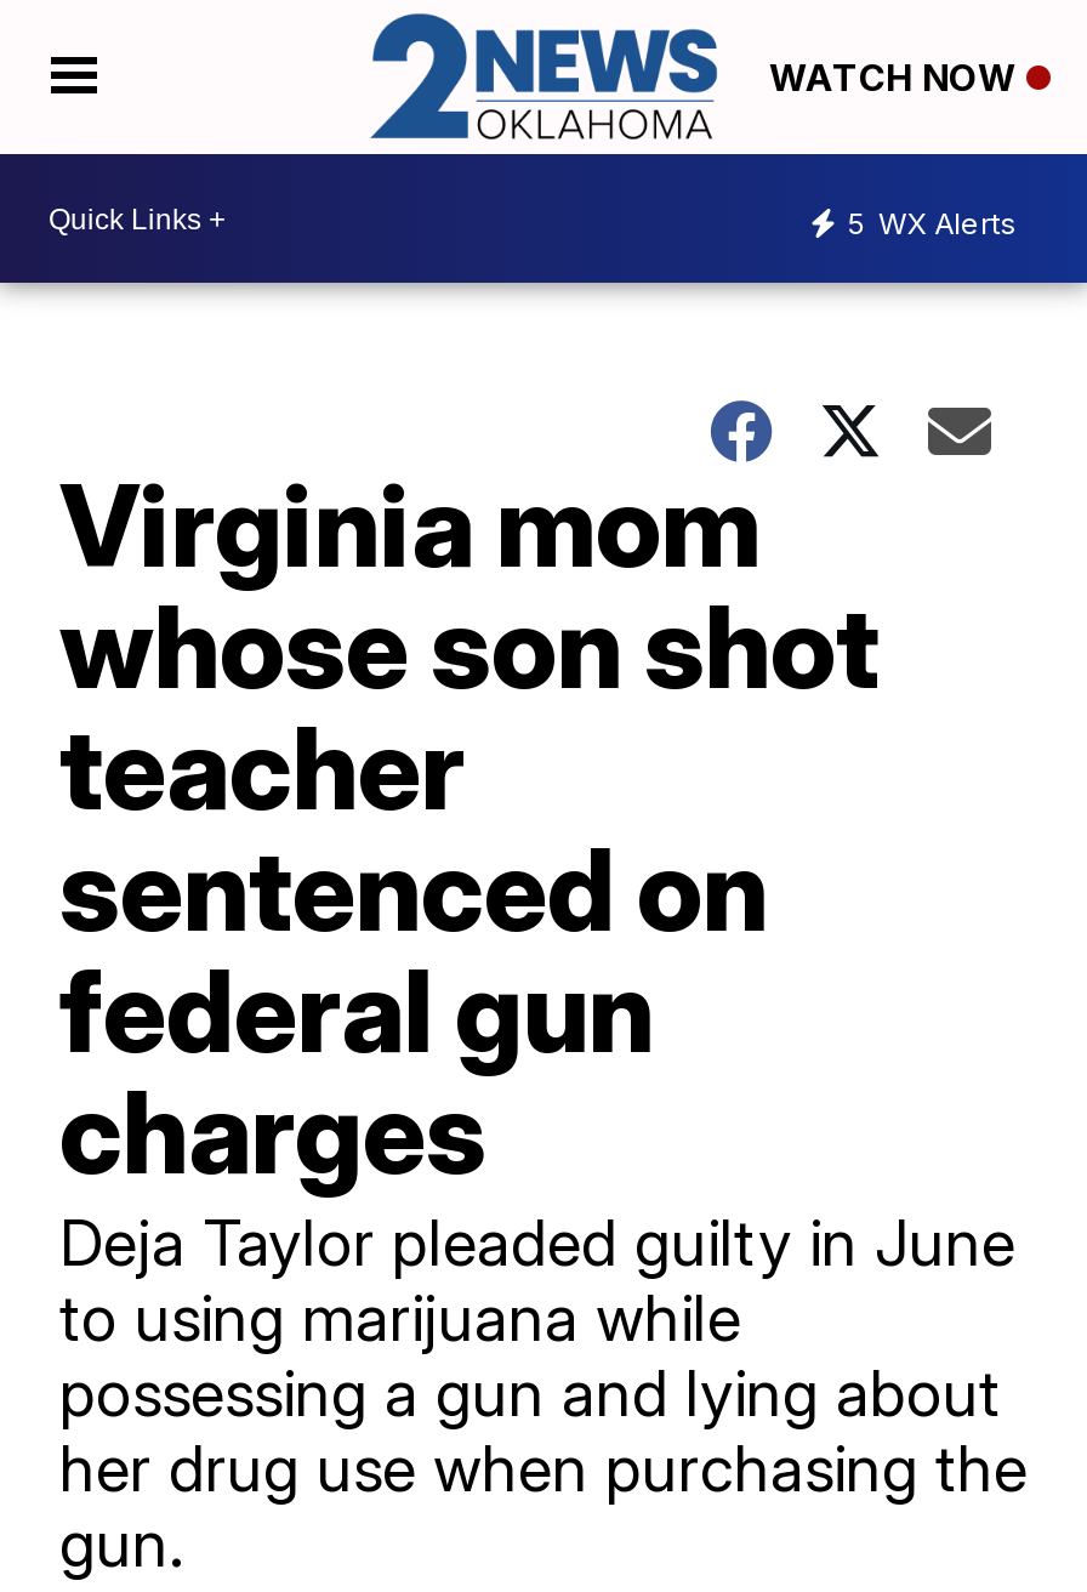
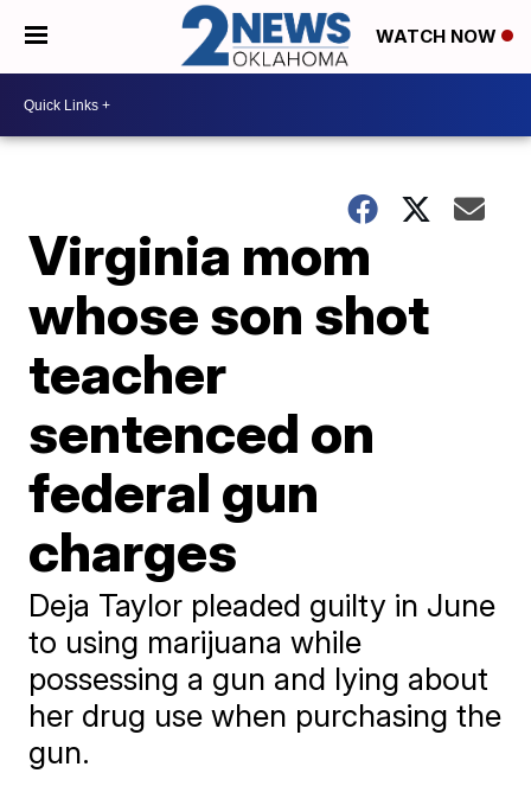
- 5 WX Alerts
